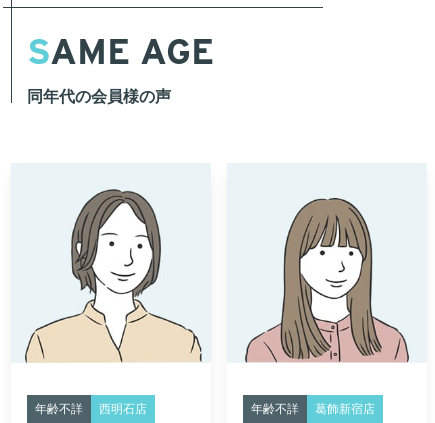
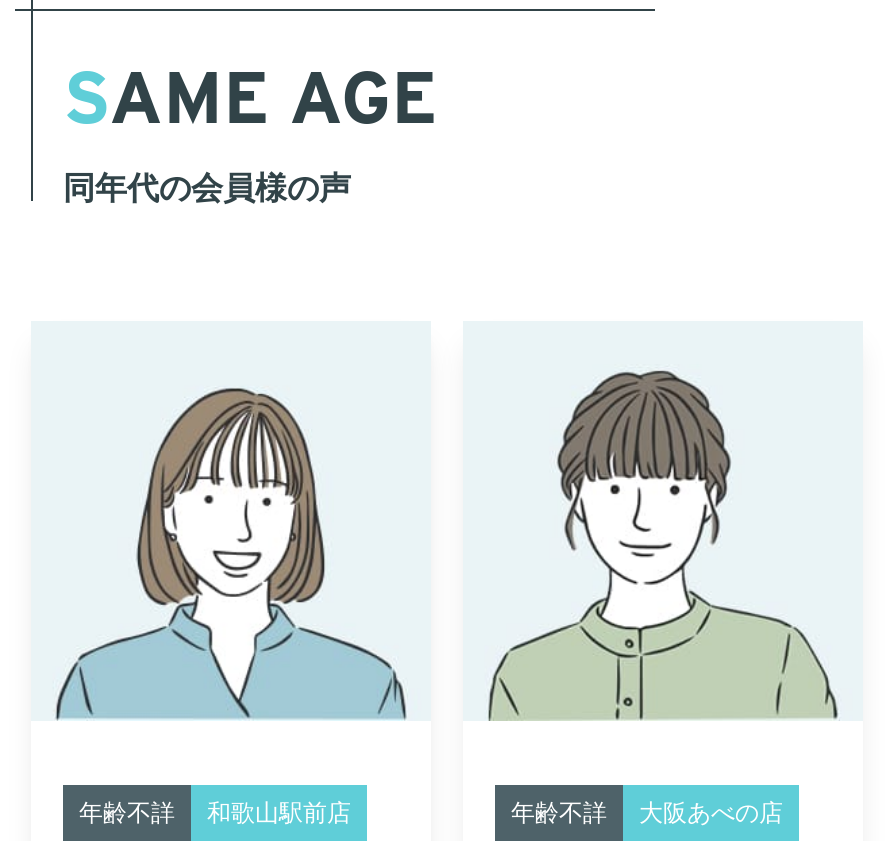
- [image]
- 西明石店
+ [image]
+ 和歌山駅前店

- [image]
- 葛飾新宿店
+ [image]
+ 大阪あべの店
